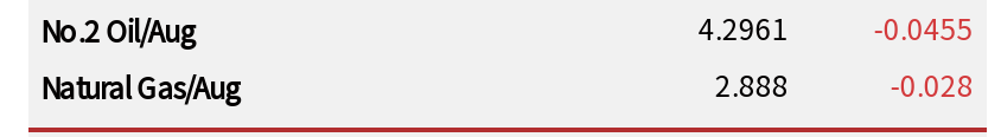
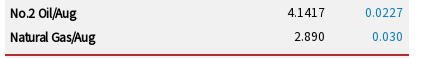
- 4.2961
+ 4.1417

- -0.0455
+ 0.0227

- 2.888
+ 2.890

- -0.028
+ 0.030
